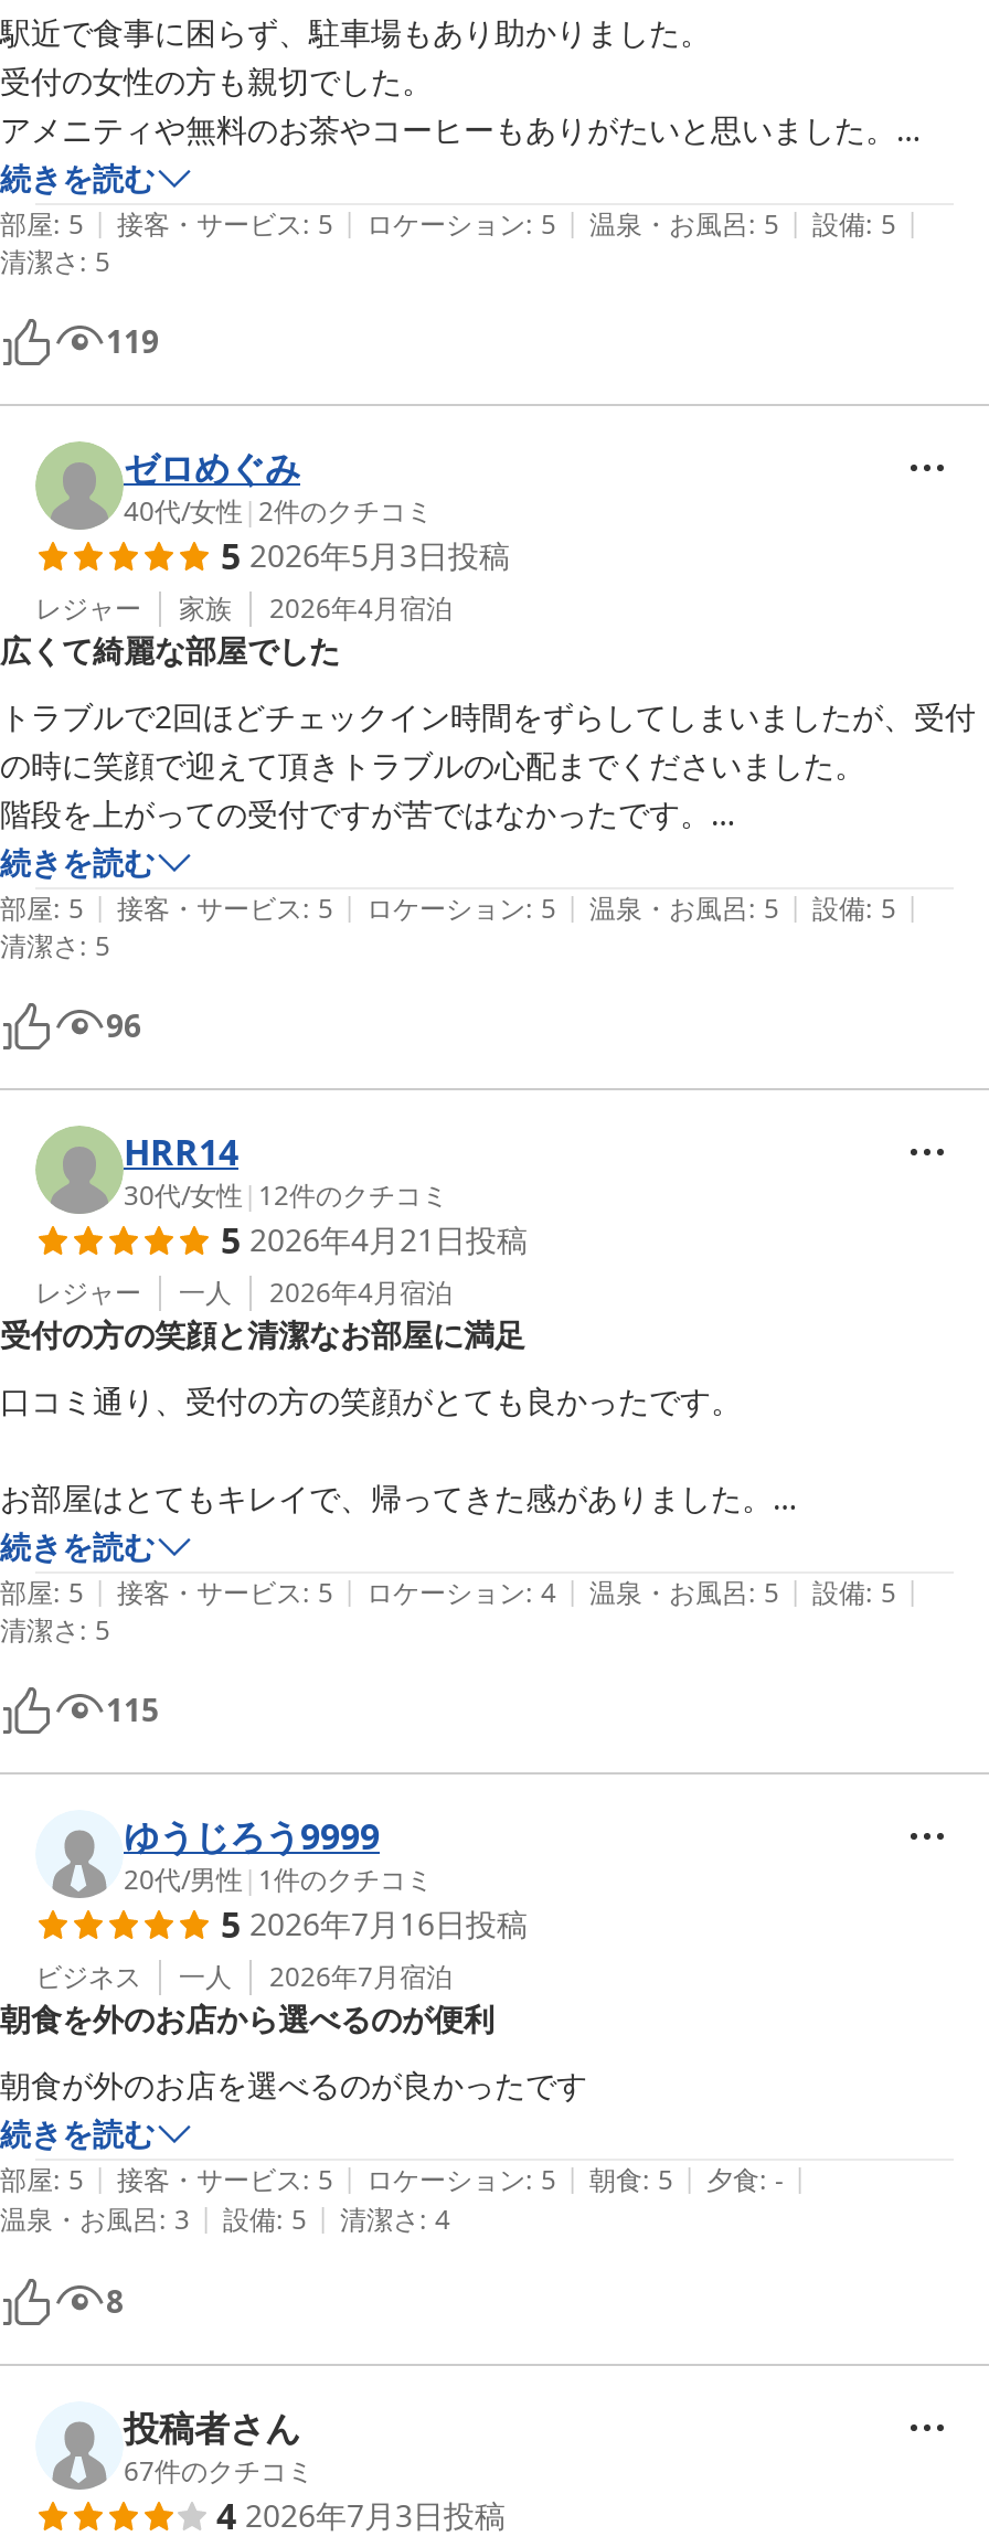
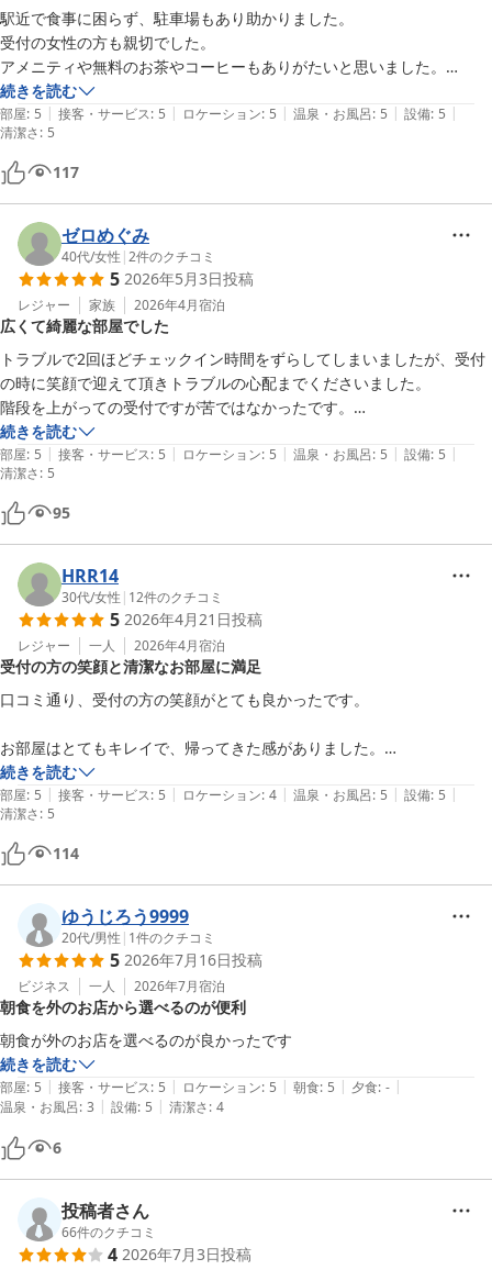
- 119
+ 117

- 96
+ 95

- 115
+ 114

- 8
+ 6

- 67件のクチコミ
+ 66件のクチコミ
